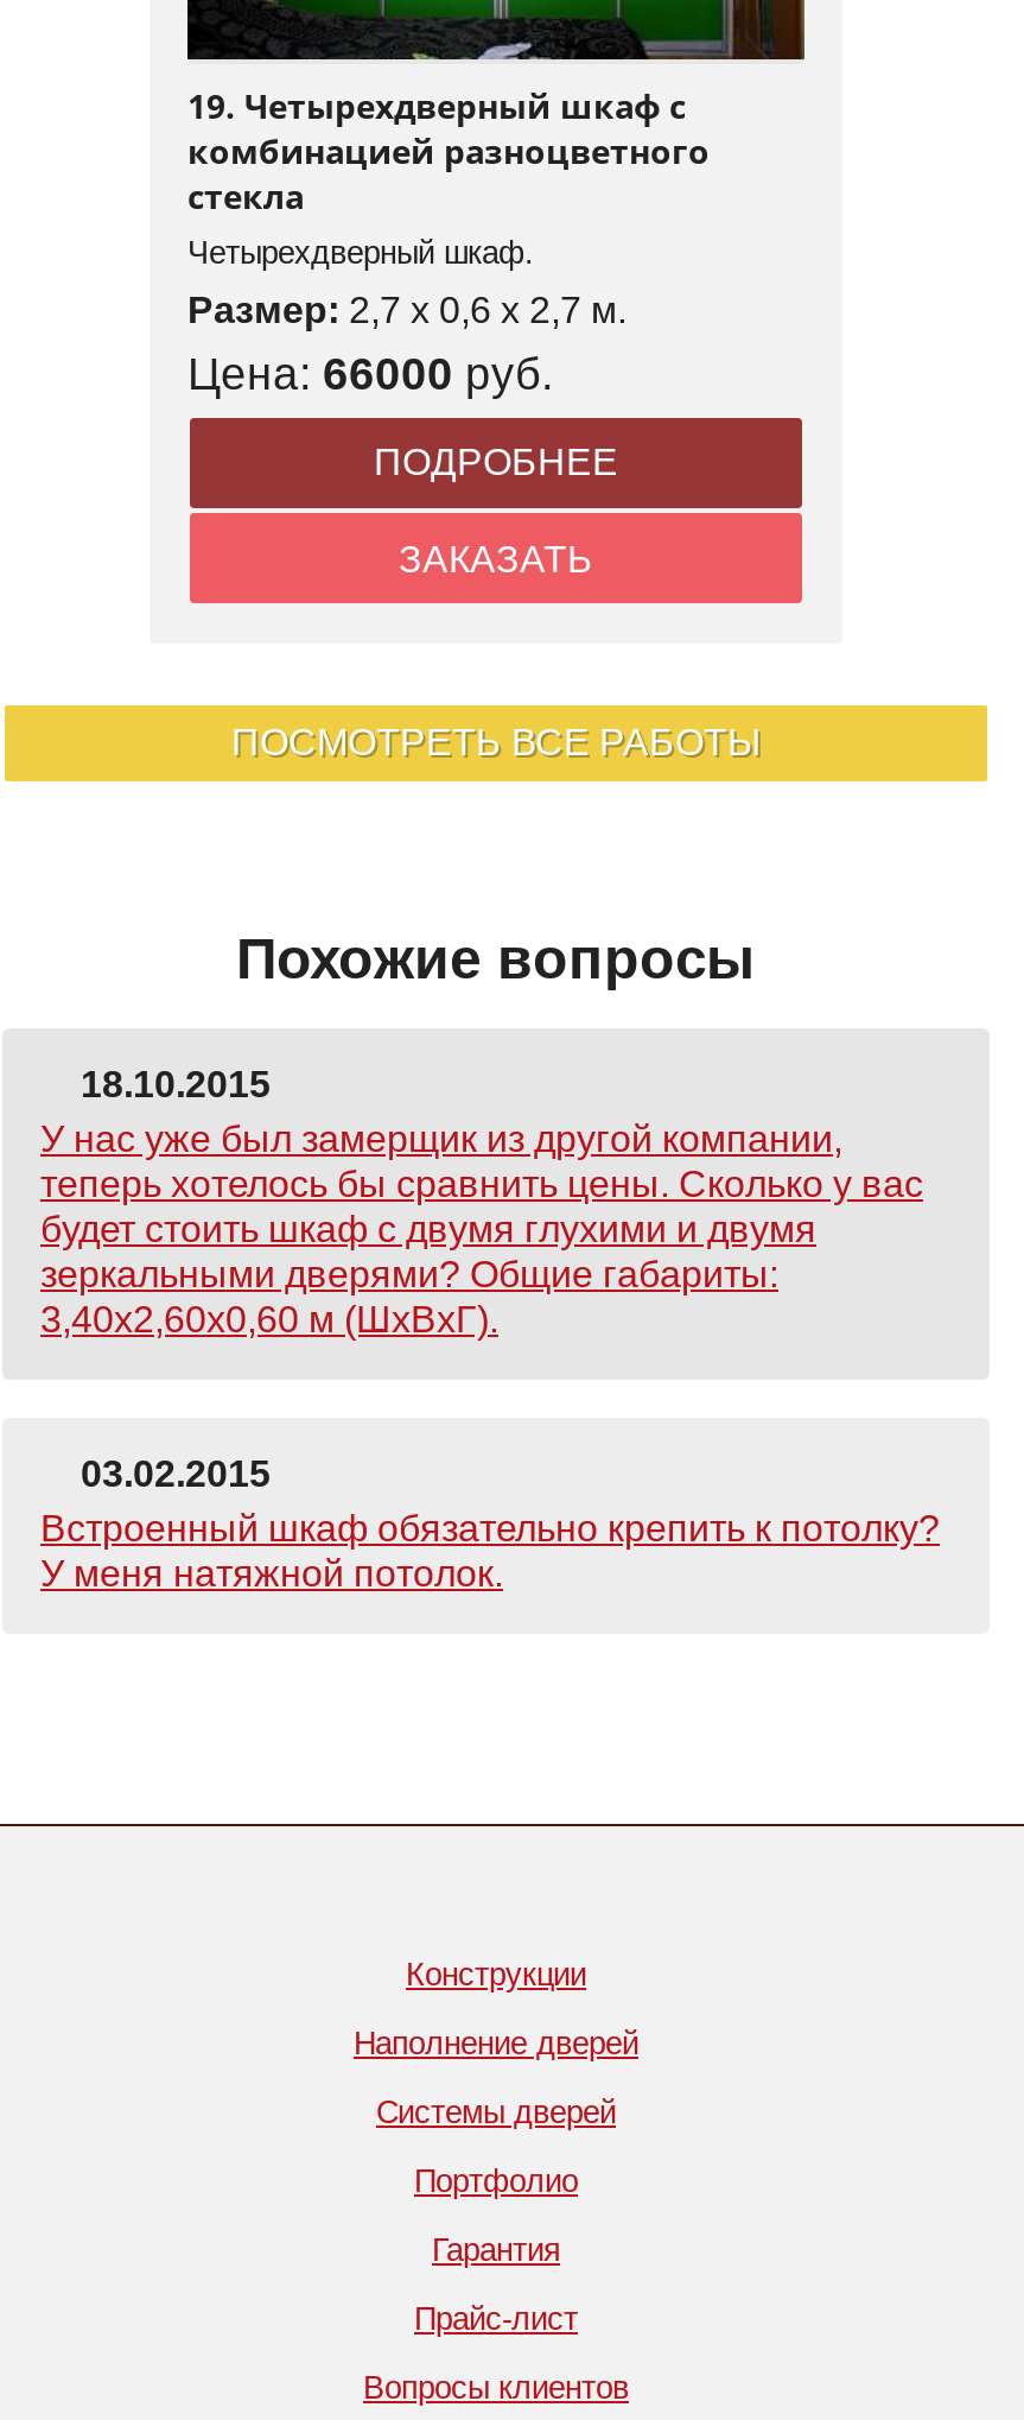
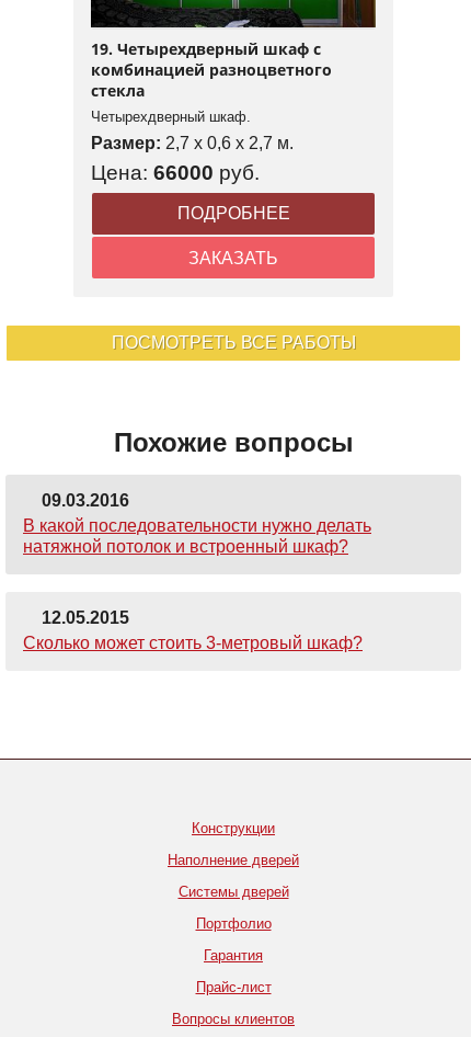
- 18.10.2015
- У нас уже был замерщик из другой компании,
- теперь хотелось бы сравнить цены. Сколько у вас
- будет стоить шкаф с двумя глухими и двумя
- зеркальными дверями? Общие габариты:
- 3,40х2,60х0,60 м (ШхВхГ).
+ 09.03.2016
+ В какой последовательности нужно делать
+ натяжной потолок и встроенный шкаф?

- 03.02.2015
- Встроенный шкаф обязательно крепить к потолку?
- У меня натяжной потолок.
+ 12.05.2015
+ Сколько может стоить 3-метровый шкаф?
